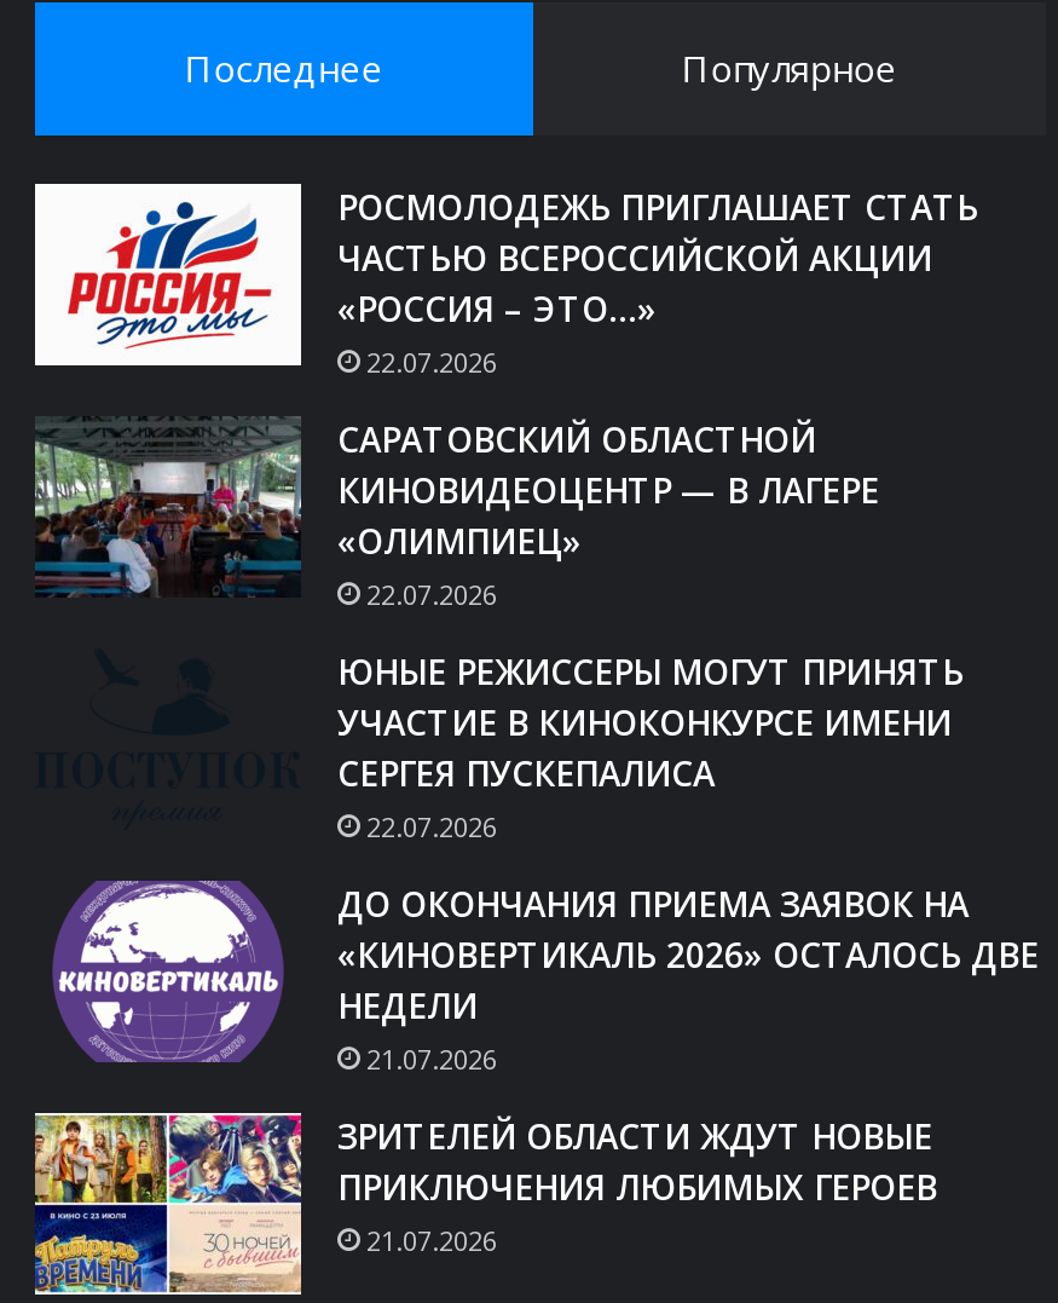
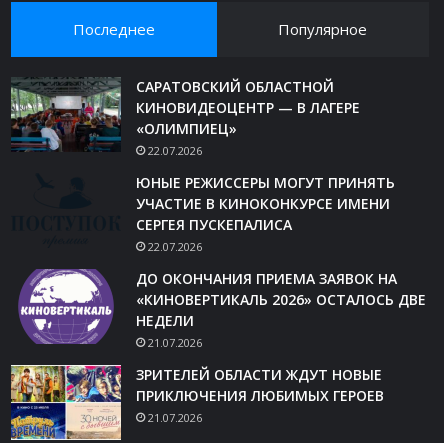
- [image]
- РОСМОЛОДЕЖЬ ПРИГЛАШАЕТ СТАТЬ
- ЧАСТЬЮ ВСЕРОССИЙСКОЙ АКЦИИ
- «РОССИЯ – ЭТО…»
- 22.07.2026
